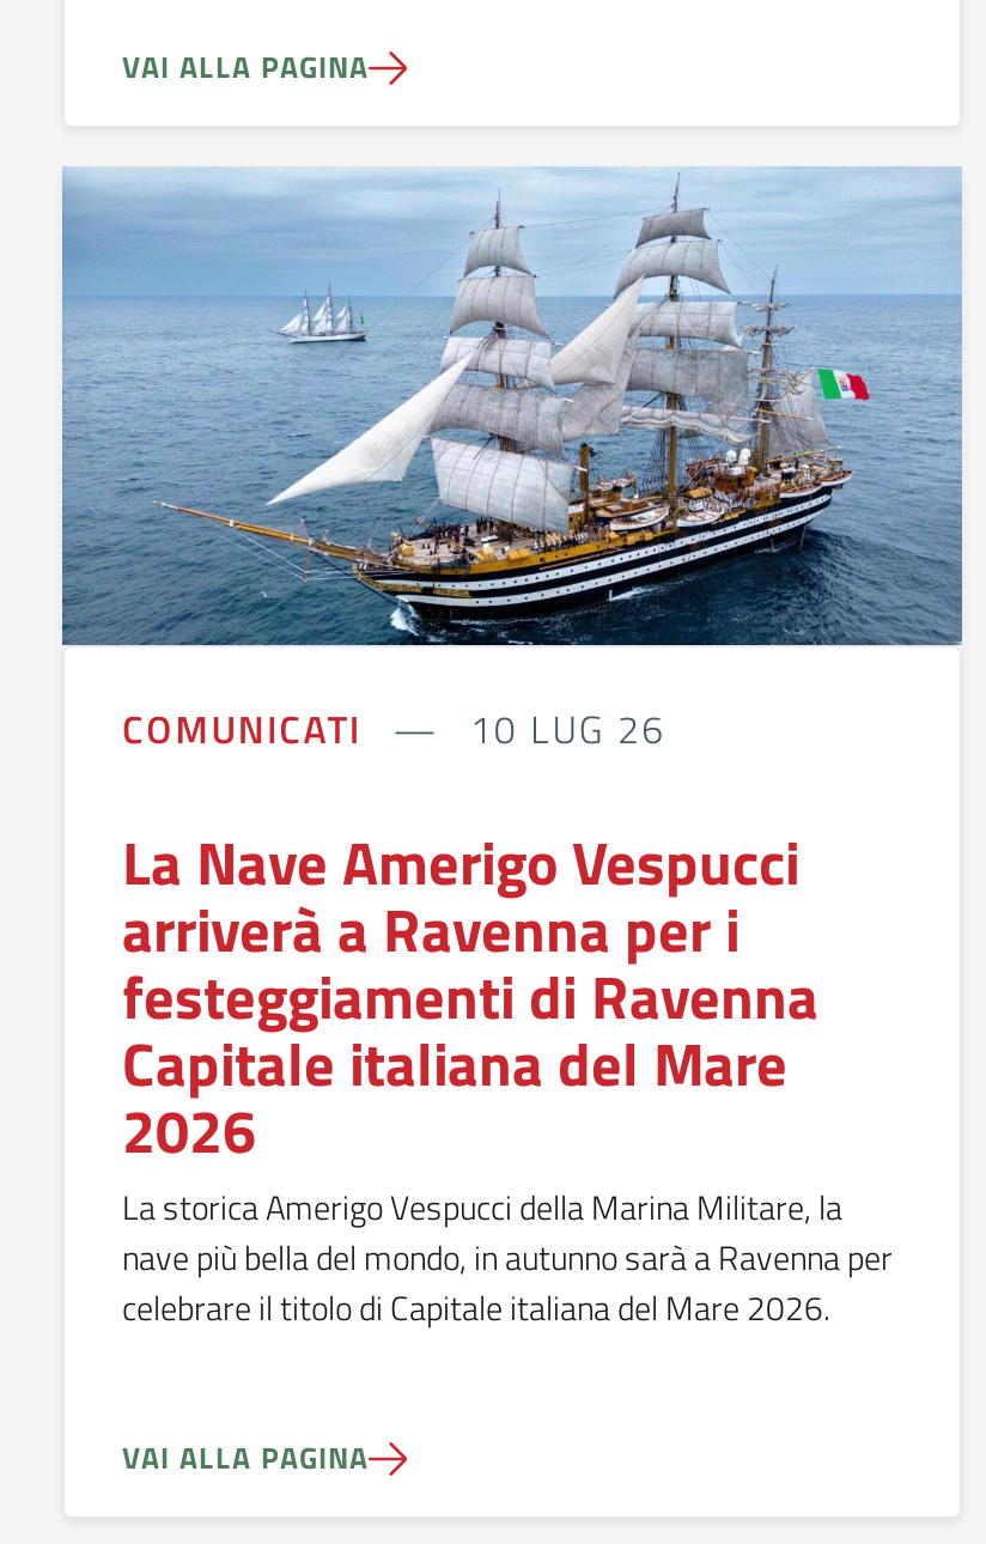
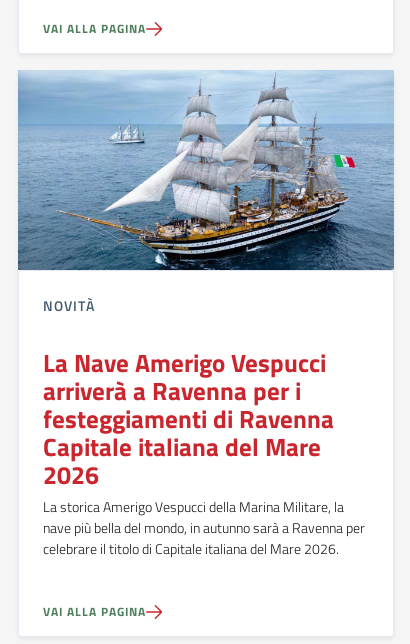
- COMUNICATI
- 10 LUG 26
+ NOVITÀ
